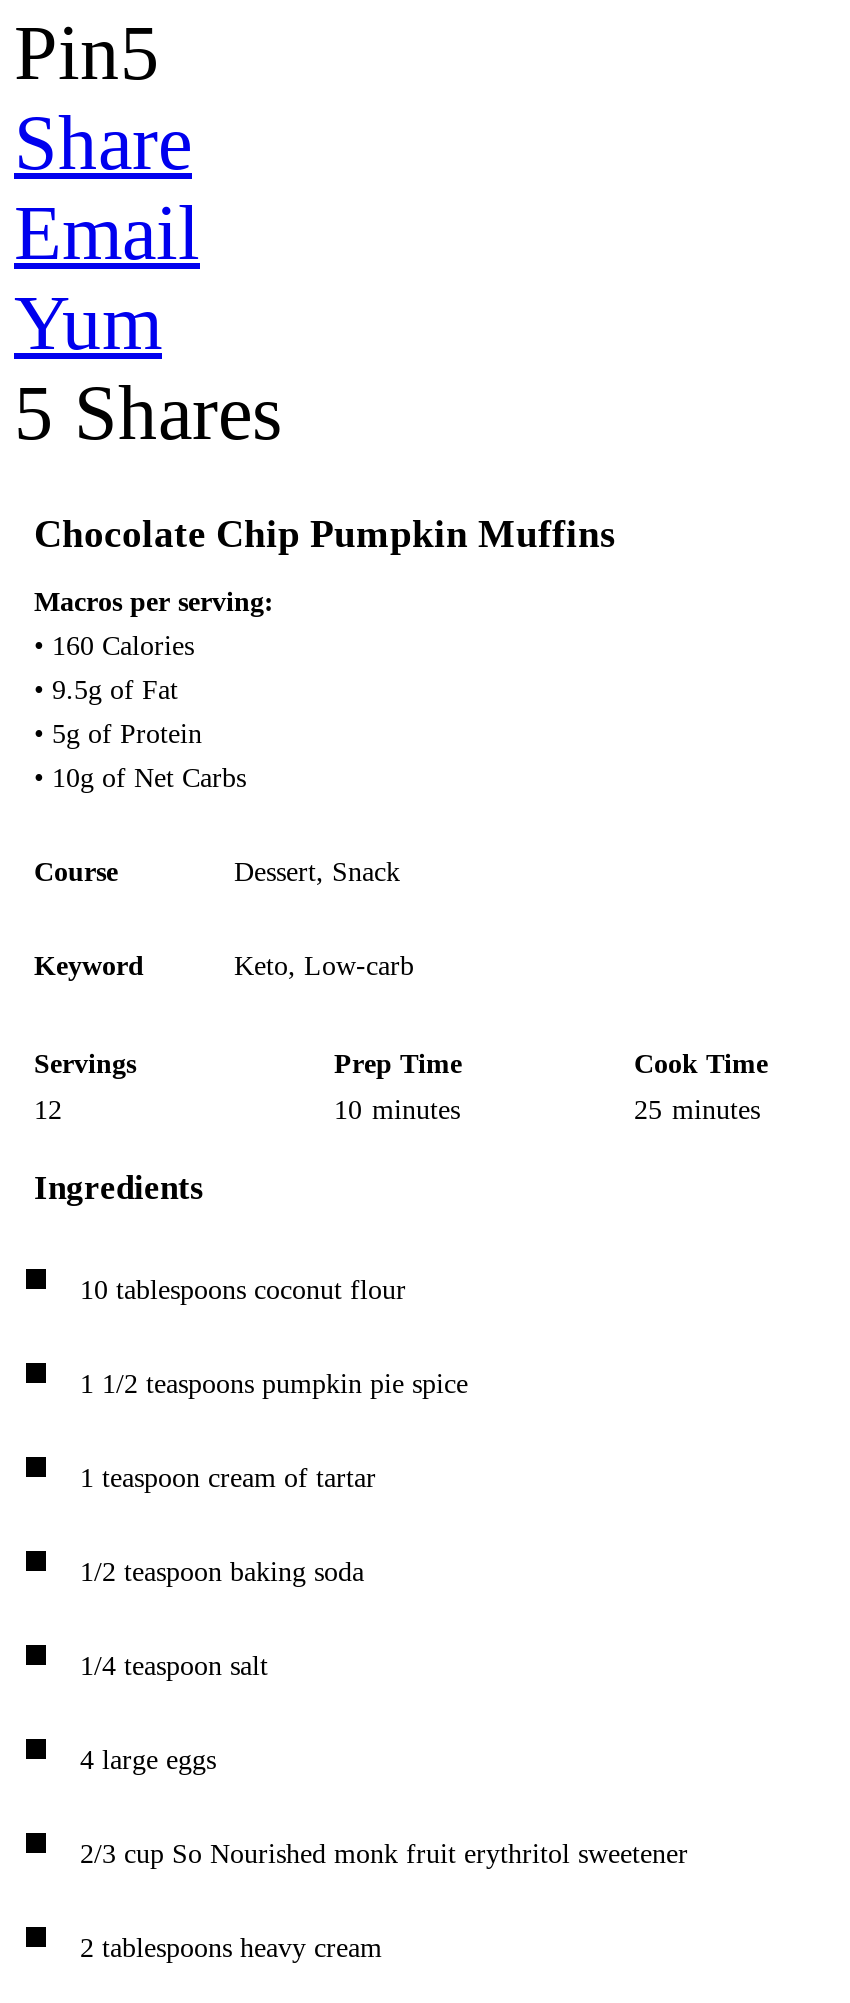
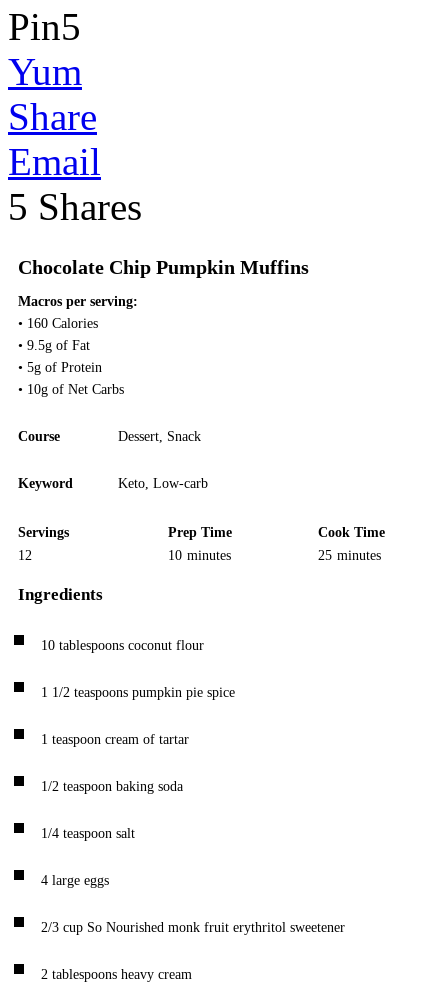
moved down: Share | Email

moved up: Yum
